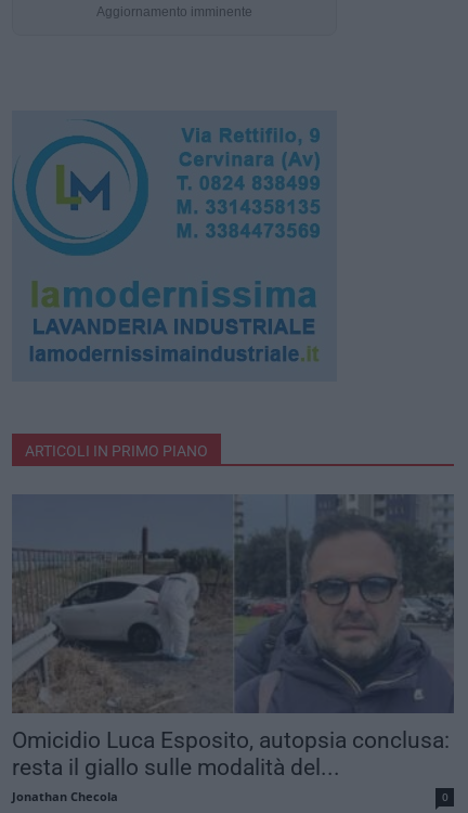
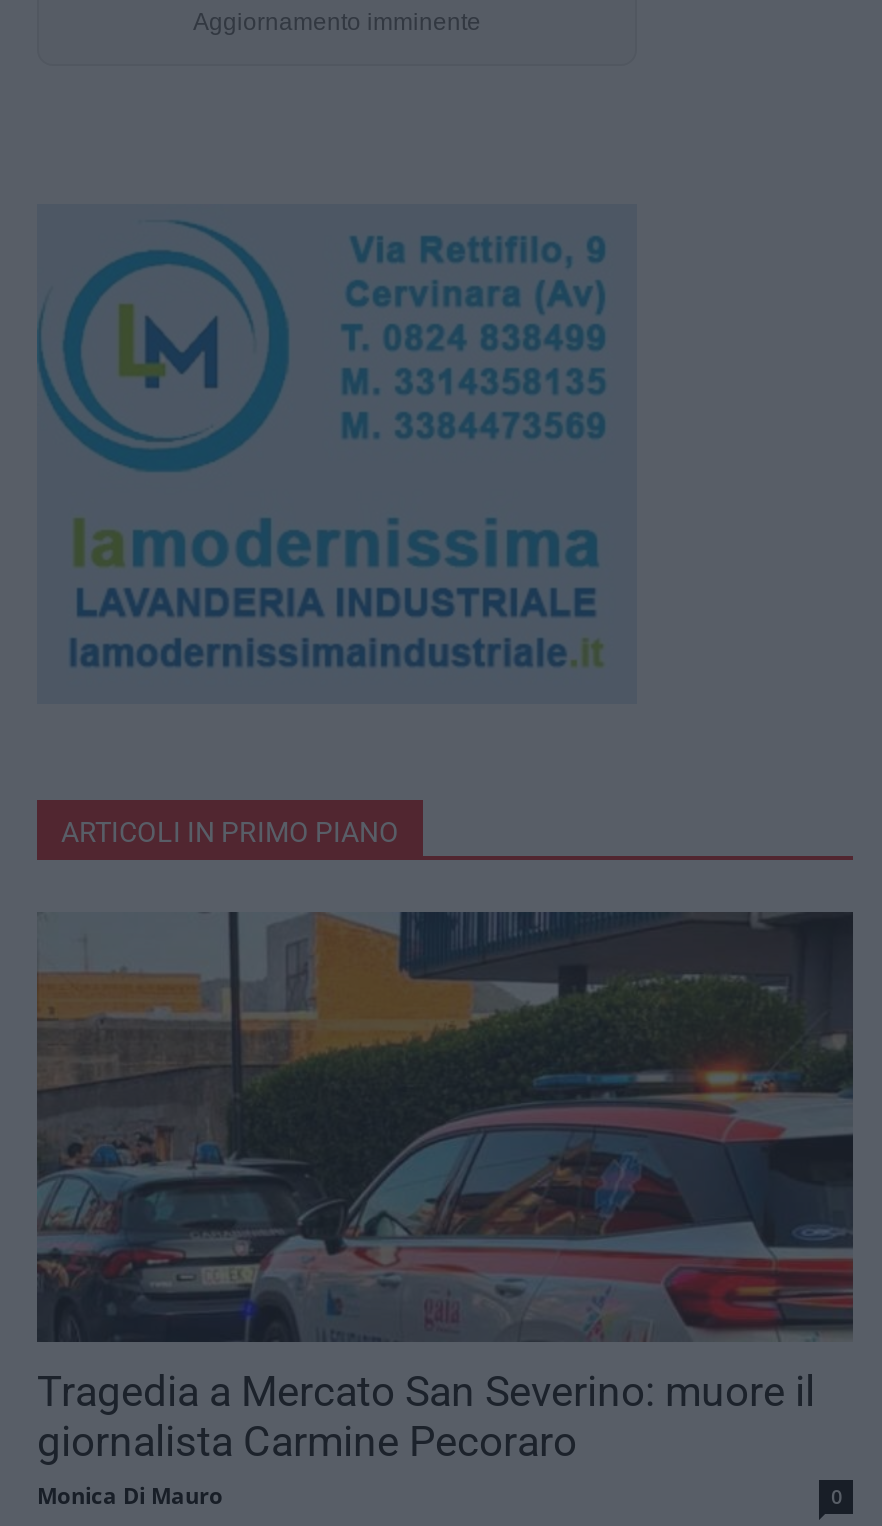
- [image]
- Omicidio Luca Esposito, autopsia conclusa:
- resta il giallo sulle modalità del...
- Jonathan Checola
+ [image]
+ Tragedia a Mercato San Severino: muore il
+ giornalista Carmine Pecoraro
+ Monica Di Mauro
